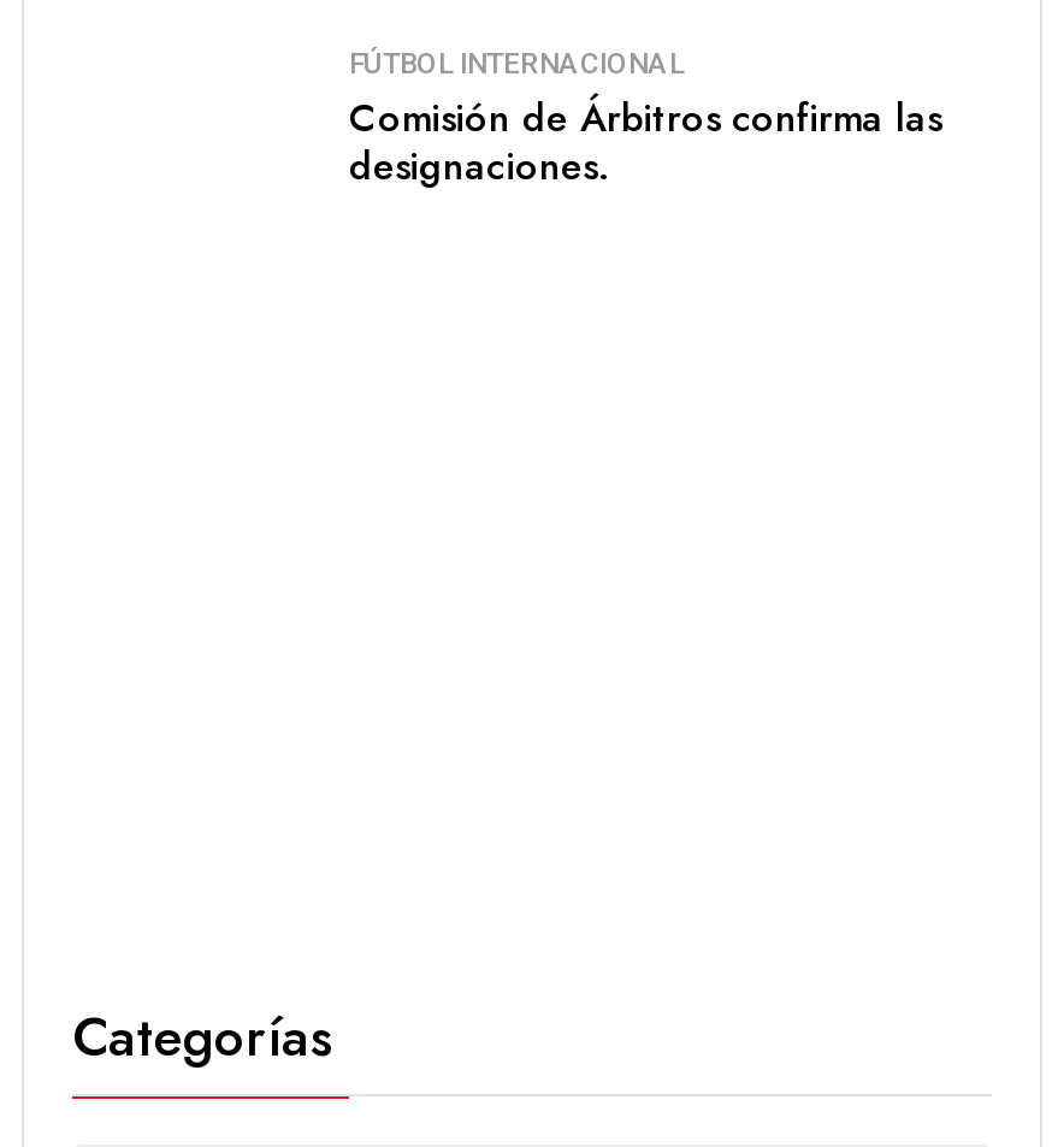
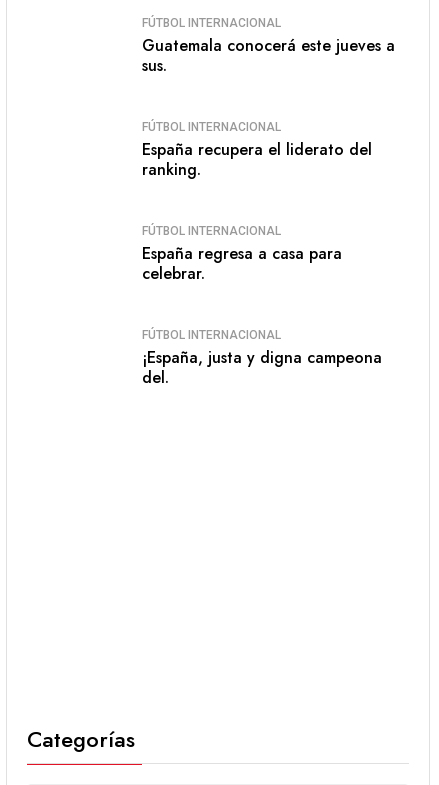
- Comisión de Árbitros confirma las
- designaciones.
+ Guatemala conocerá este jueves a
+ sus.
+ FÚTBOL INTERNACIONAL
+ España recupera el liderato del
+ ranking.
+ FÚTBOL INTERNACIONAL
+ España regresa a casa para
+ celebrar.
+ FÚTBOL INTERNACIONAL
+ ¡España, justa y digna campeona
+ del.
